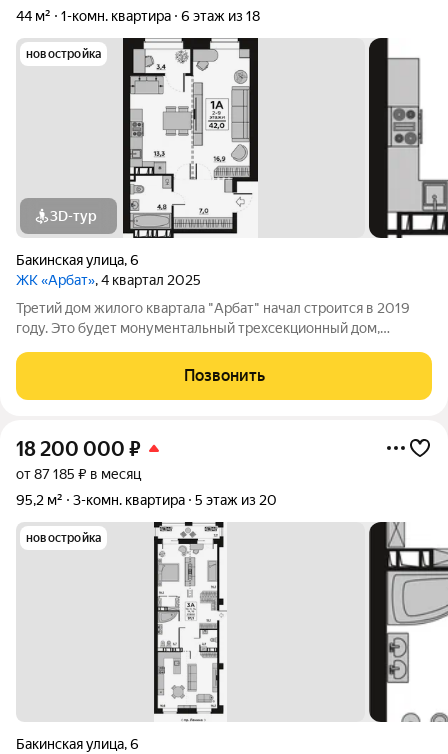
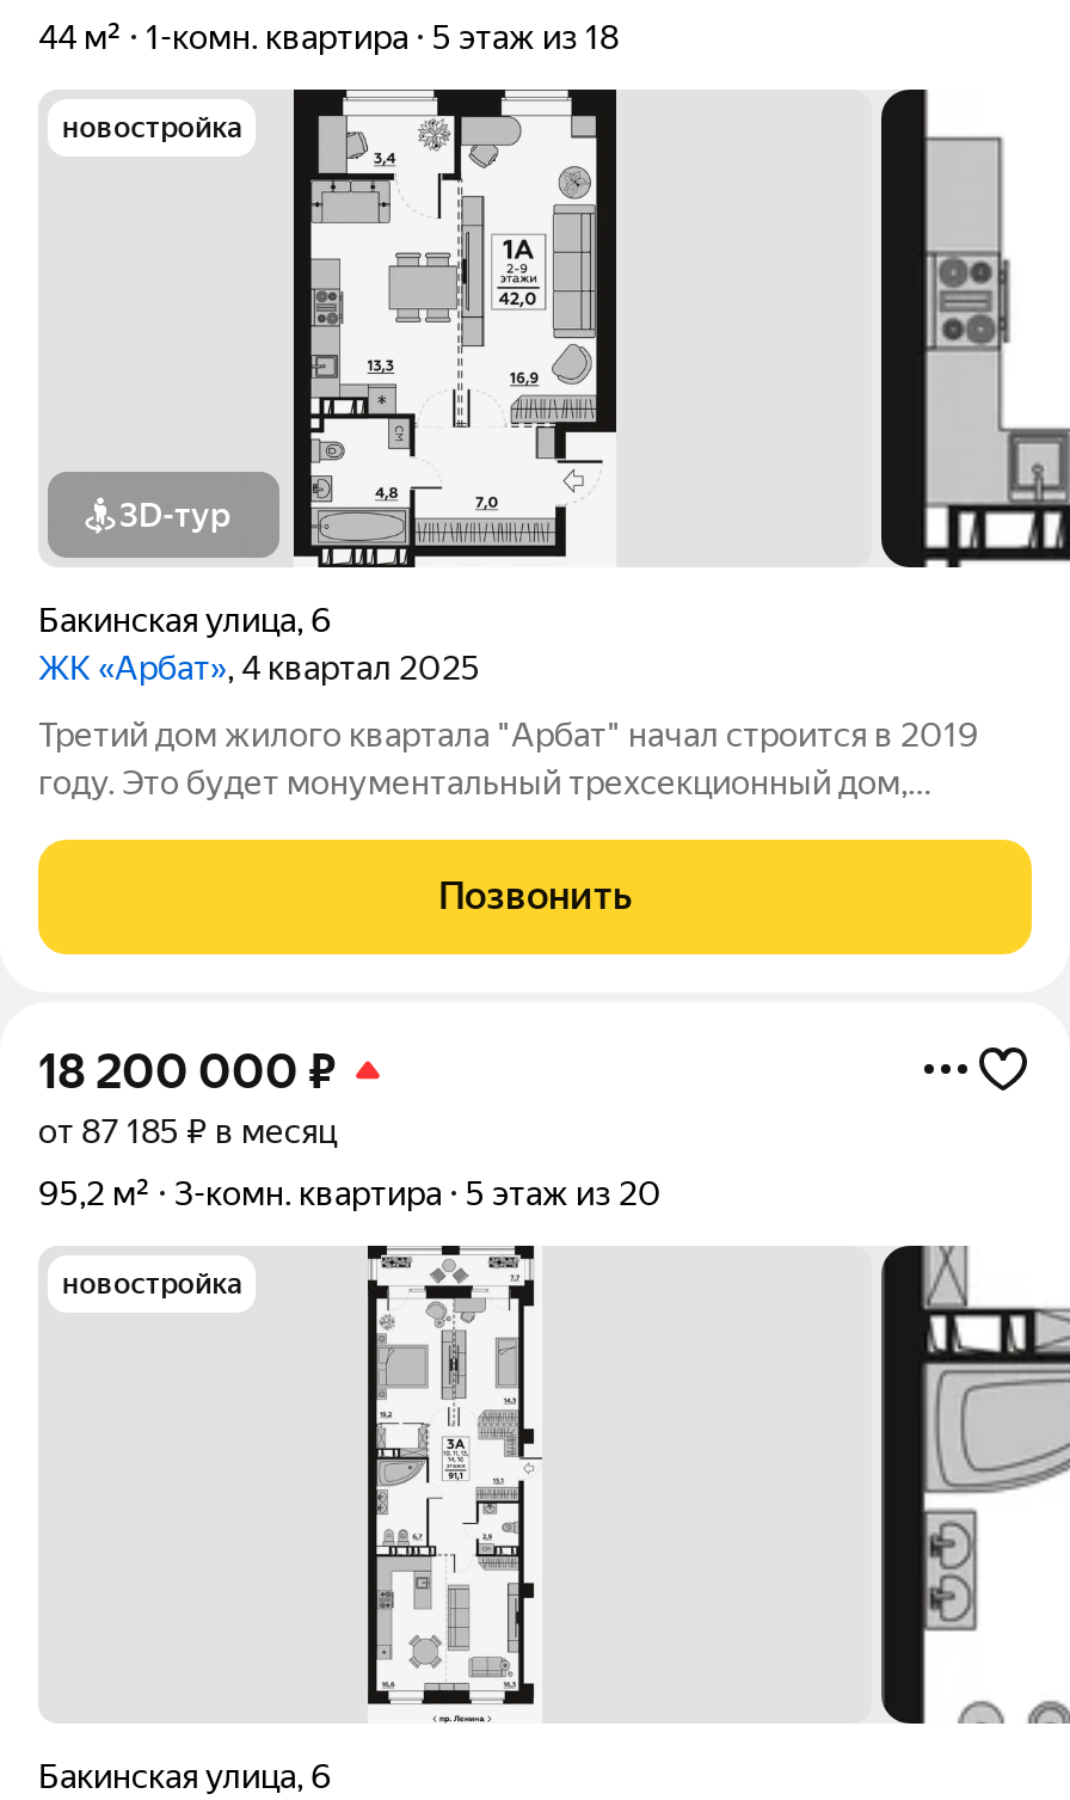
- 44 м² 1-комн. квартира 6 этаж из 18
+ 44 м² 1-комн. квартира 5 этаж из 18
